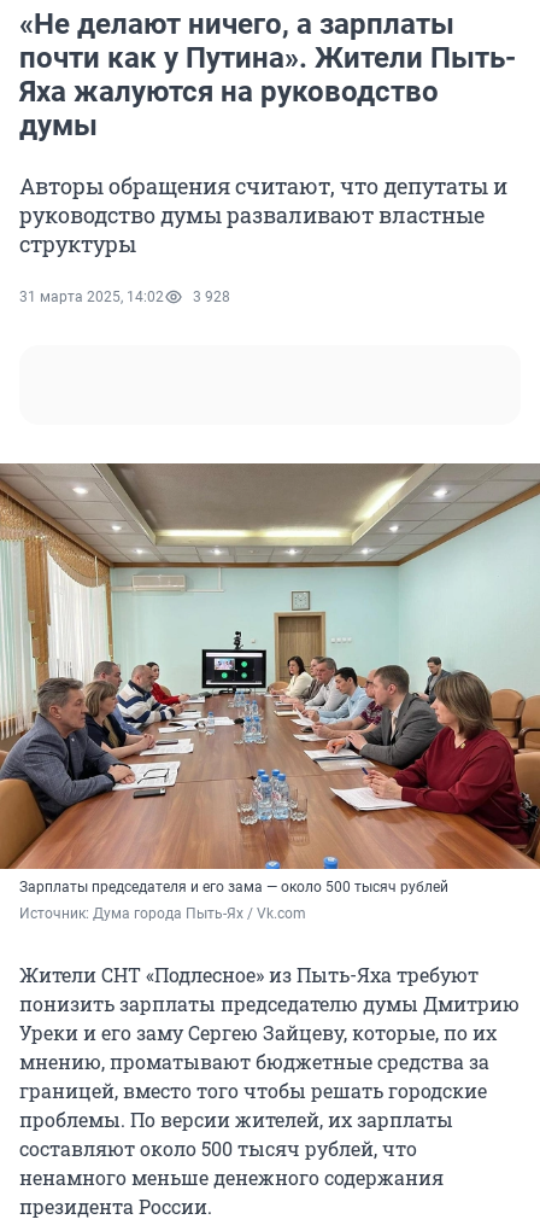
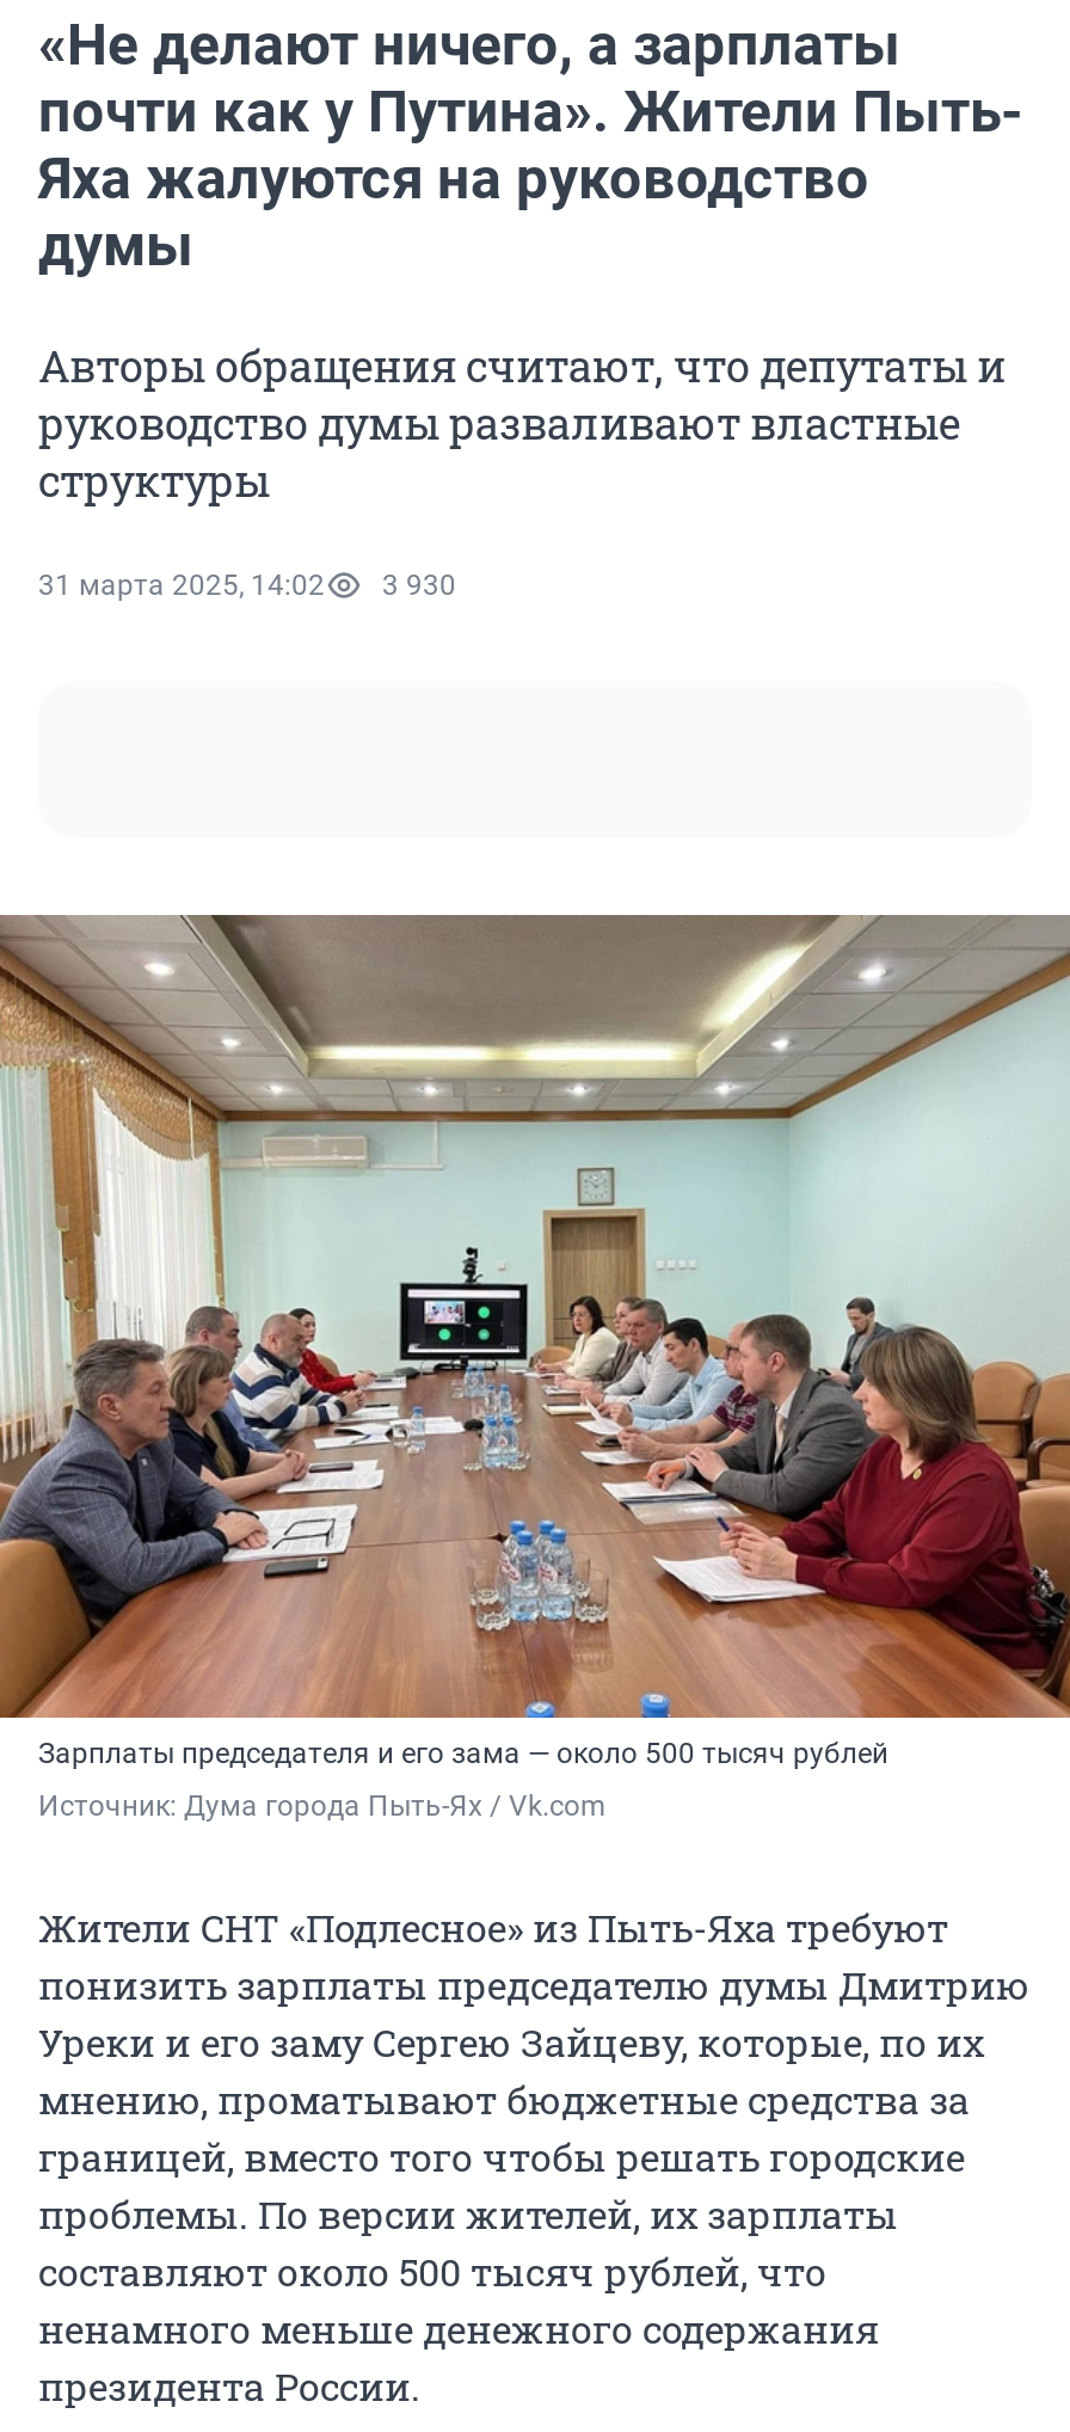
- 31 марта 2025, 14:02 3 928
+ 31 марта 2025, 14:02 3 930
